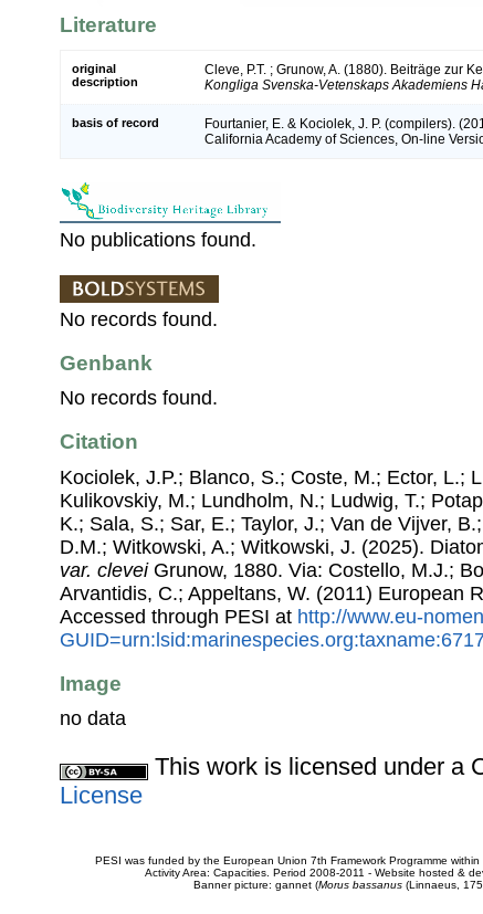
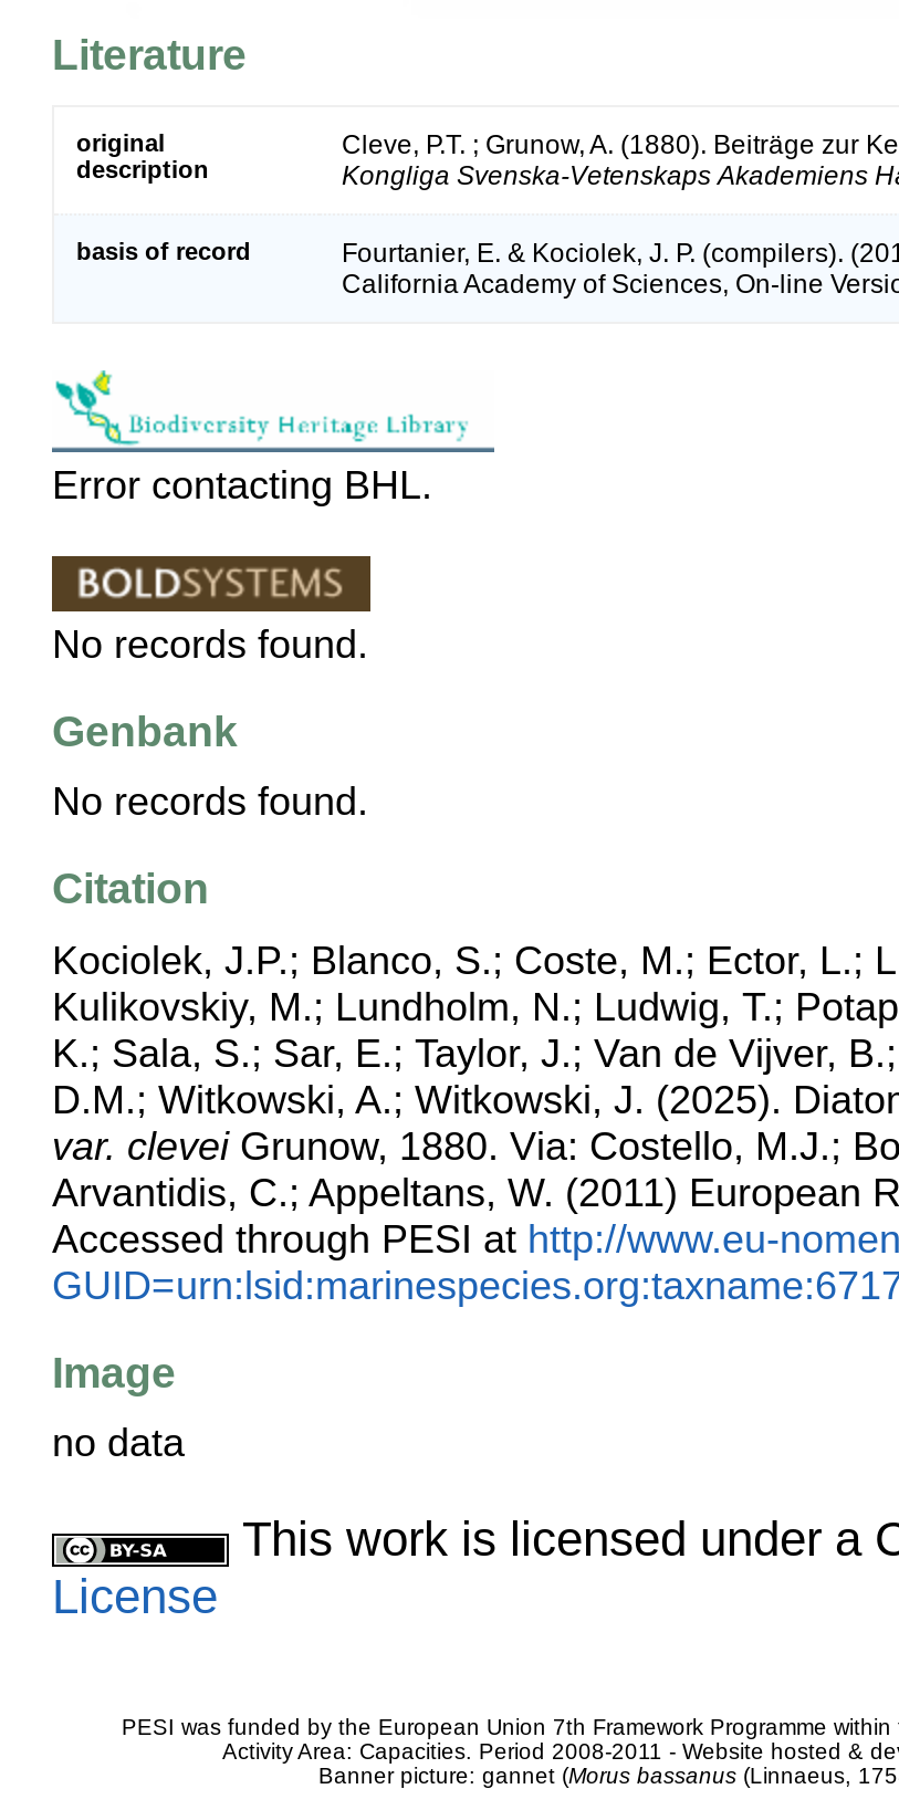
- No publications found.
+ Error contacting BHL.
